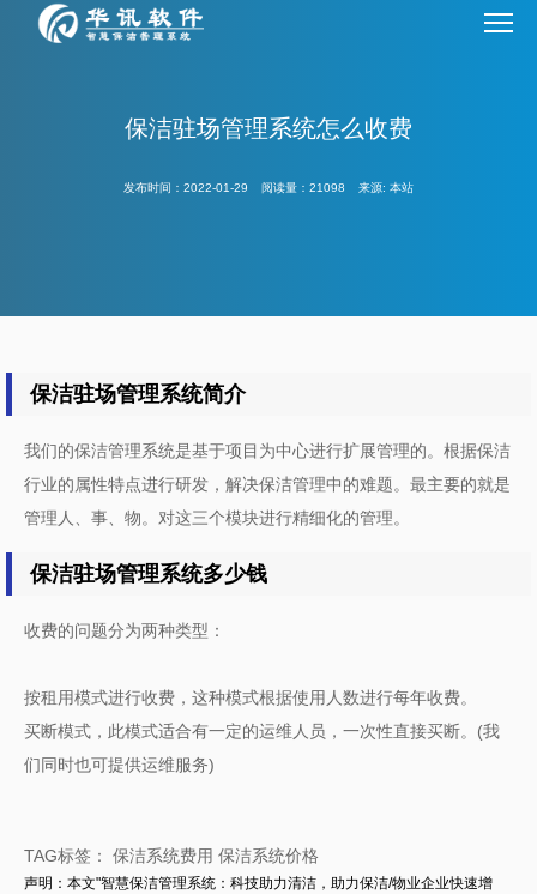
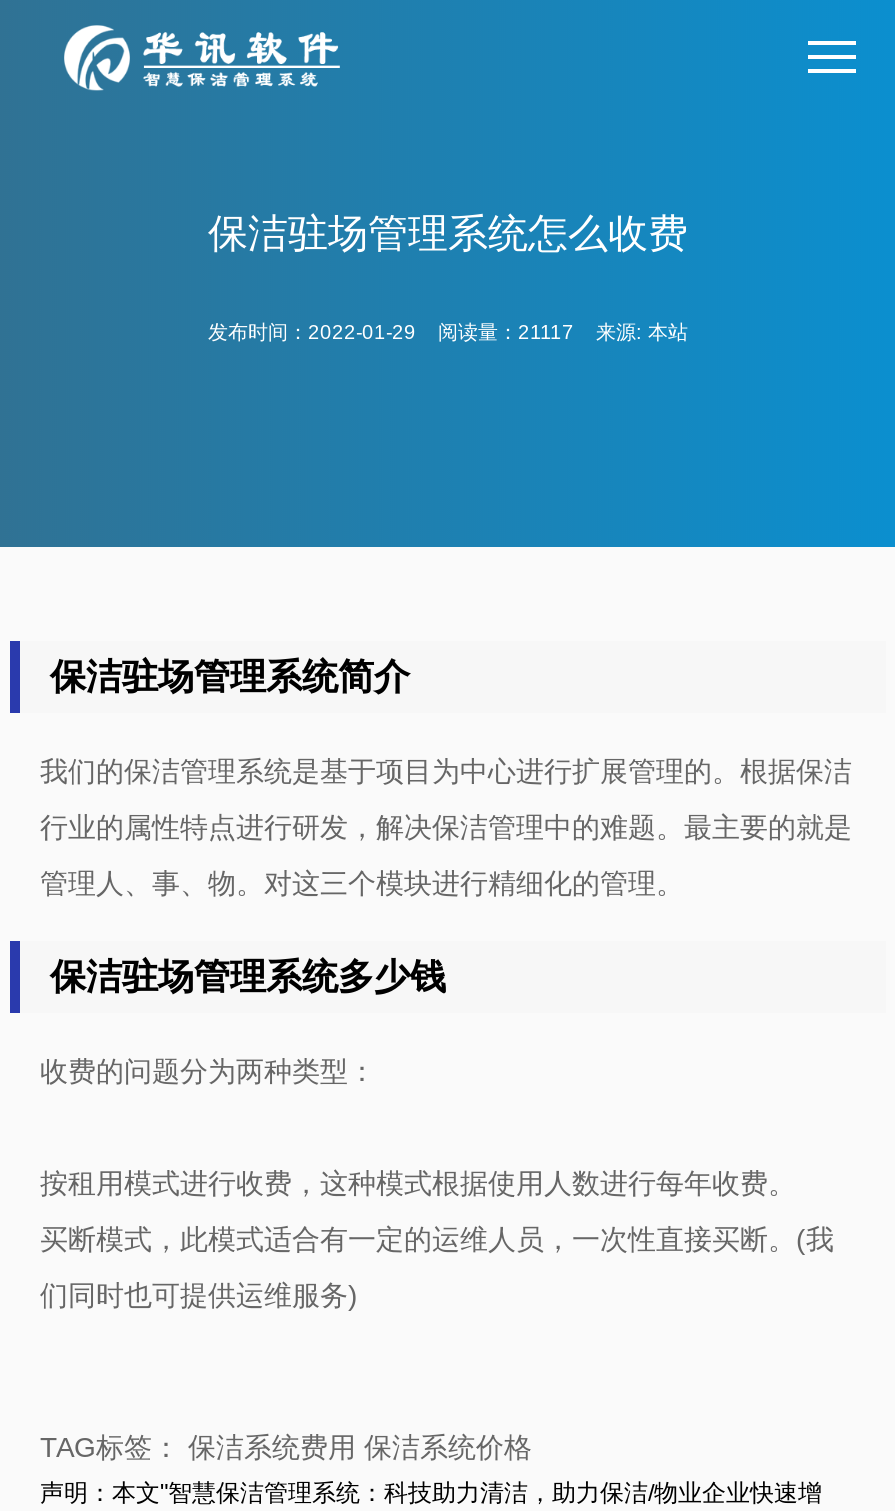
- 发布时间：2022-01-29 阅读量：21098 来源: 本站
+ 发布时间：2022-01-29 阅读量：21117 来源: 本站
